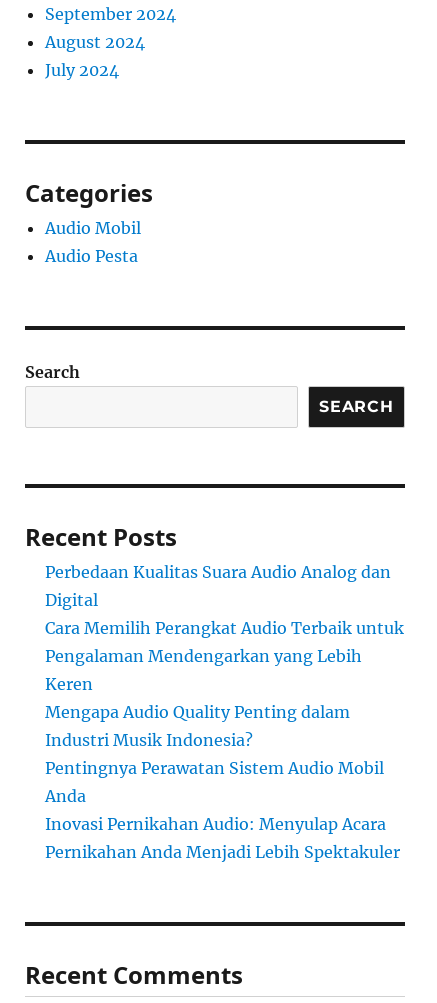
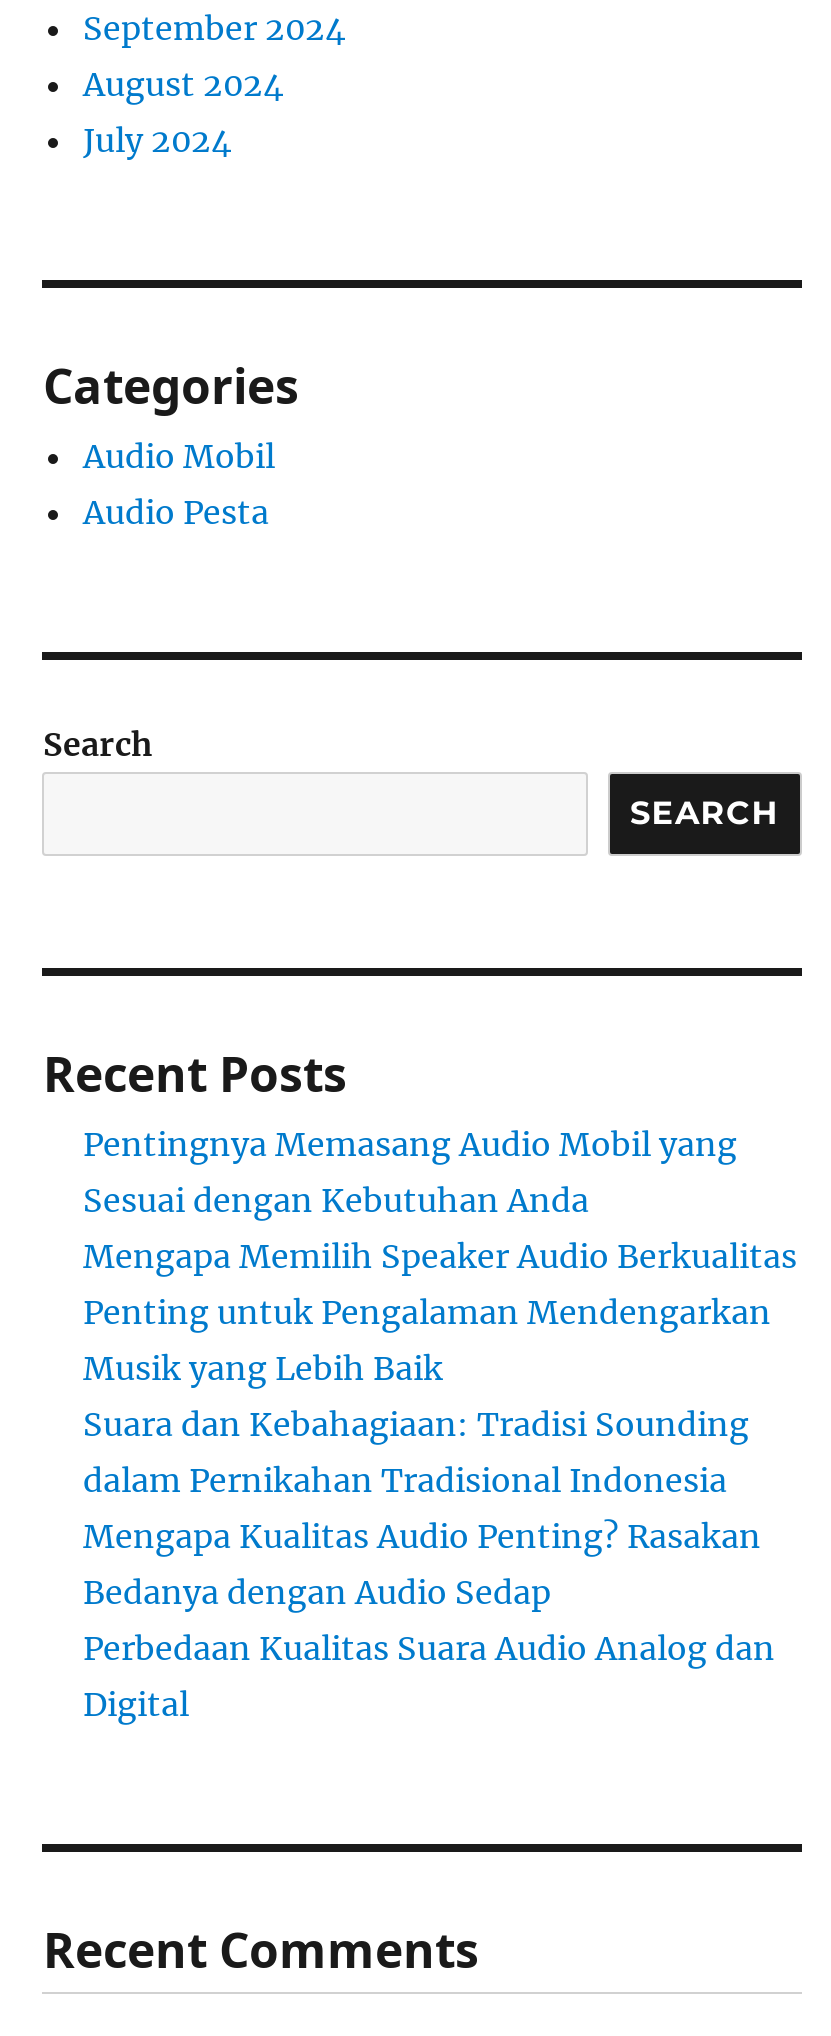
+ Pentingnya Memasang Audio Mobil yang
+ Sesuai dengan Kebutuhan Anda
+ Mengapa Memilih Speaker Audio Berkualitas
+ Penting untuk Pengalaman Mendengarkan
+ Musik yang Lebih Baik
+ Suara dan Kebahagiaan: Tradisi Sounding
+ dalam Pernikahan Tradisional Indonesia
+ Mengapa Kualitas Audio Penting? Rasakan
+ Bedanya dengan Audio Sedap

moved down: Perbedaan Kualitas Suara Audio Analog dan | Digital

- Cara Memilih Perangkat Audio Terbaik untuk
- Pengalaman Mendengarkan yang Lebih
- Keren
- Mengapa Audio Quality Penting dalam
- Industri Musik Indonesia?
- Pentingnya Perawatan Sistem Audio Mobil
- Anda
- Inovasi Pernikahan Audio: Menyulap Acara
- Pernikahan Anda Menjadi Lebih Spektakuler
